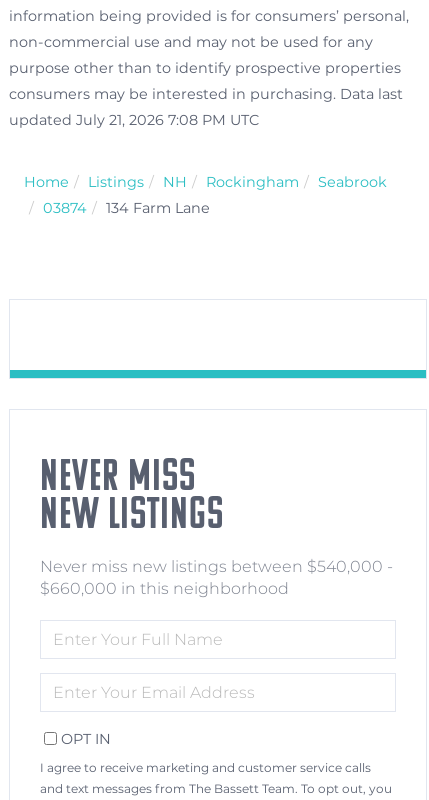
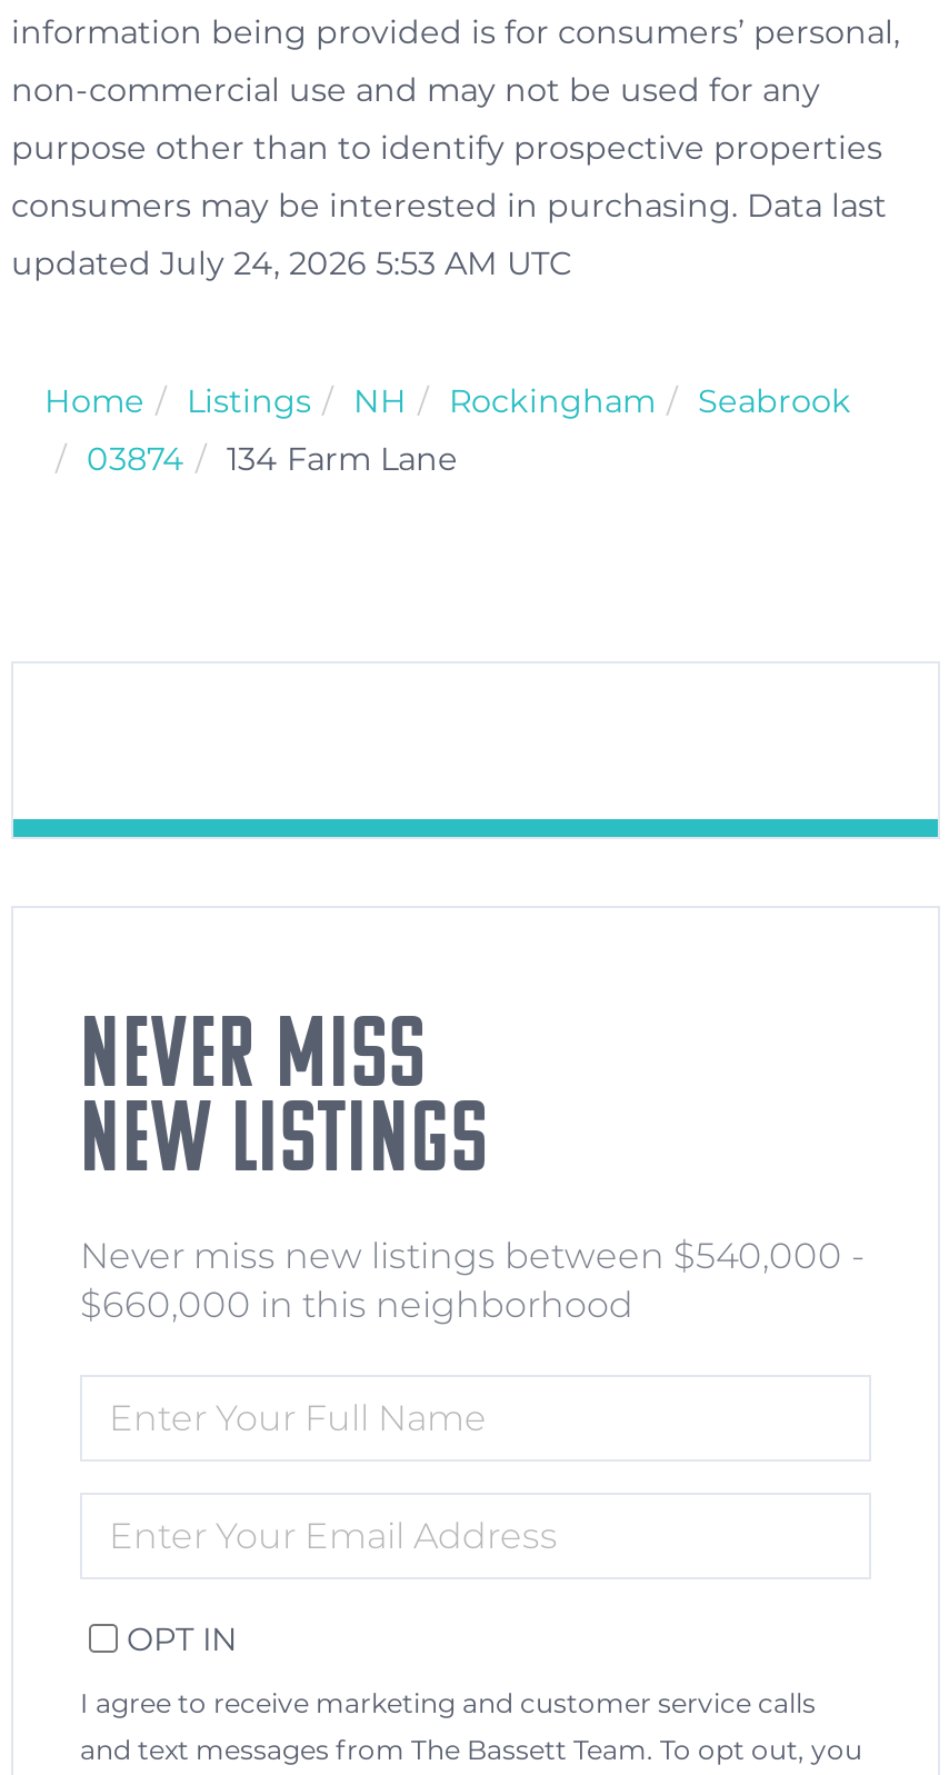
- updated July 21, 2026 7:08 PM UTC
+ updated July 24, 2026 5:53 AM UTC
